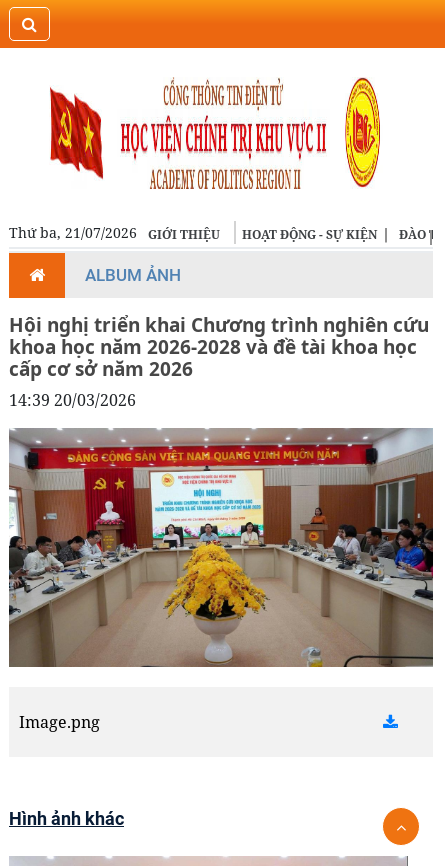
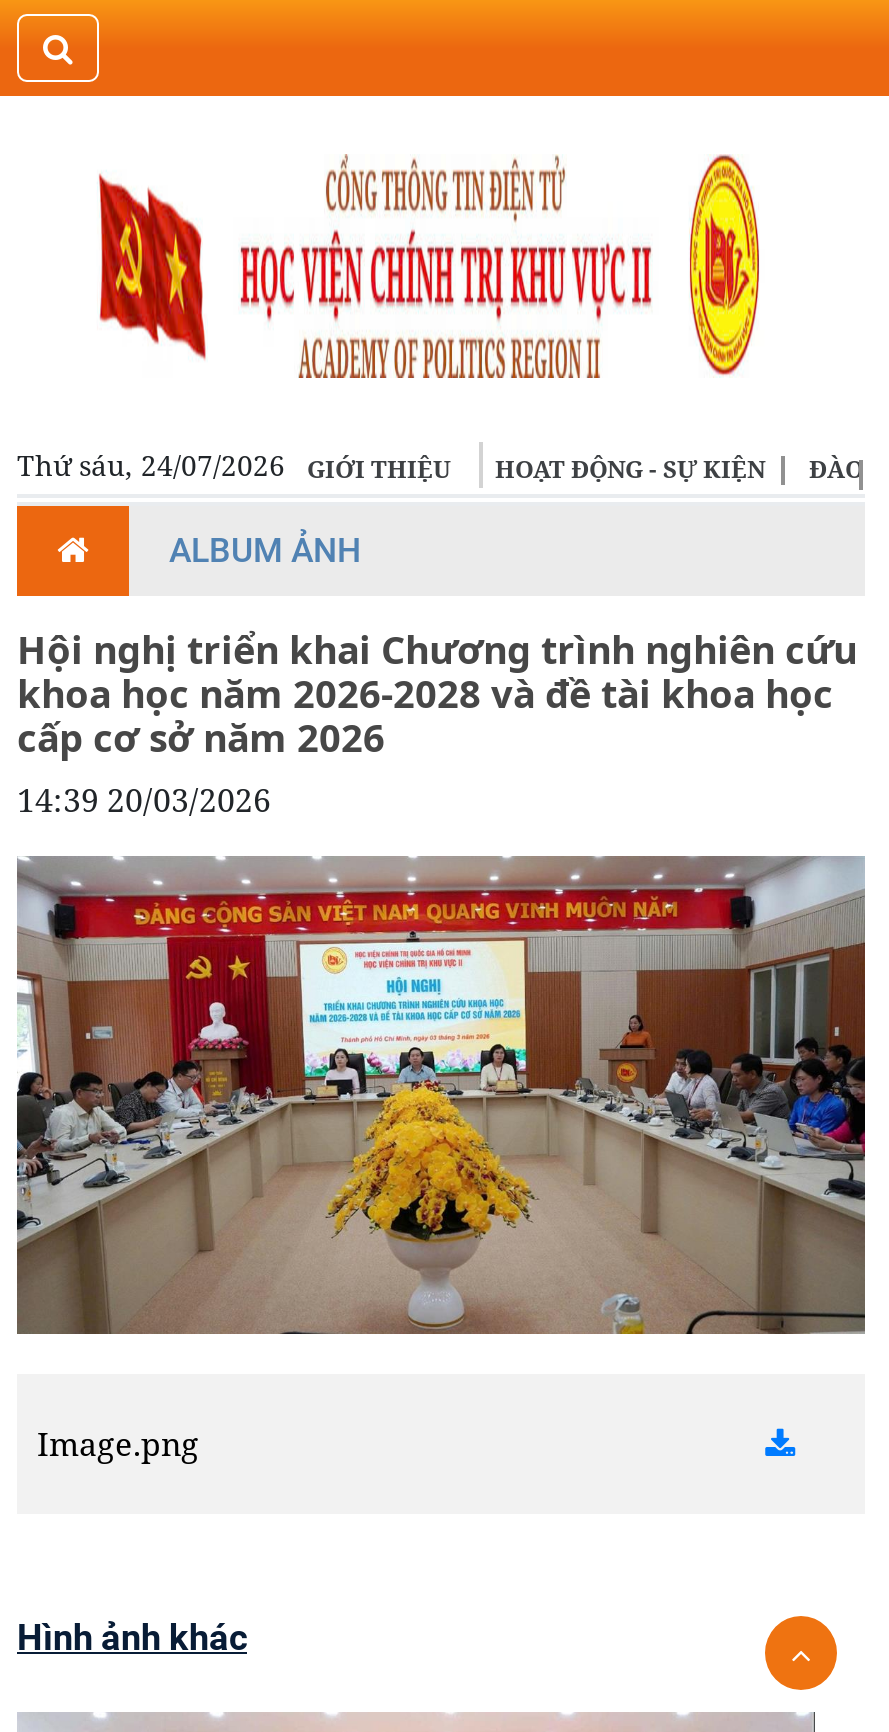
- Thứ ba, 21/07/2026
+ Thứ sáu, 24/07/2026
